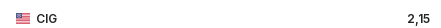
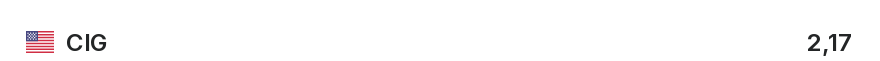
- 2,15
+ 2,17
